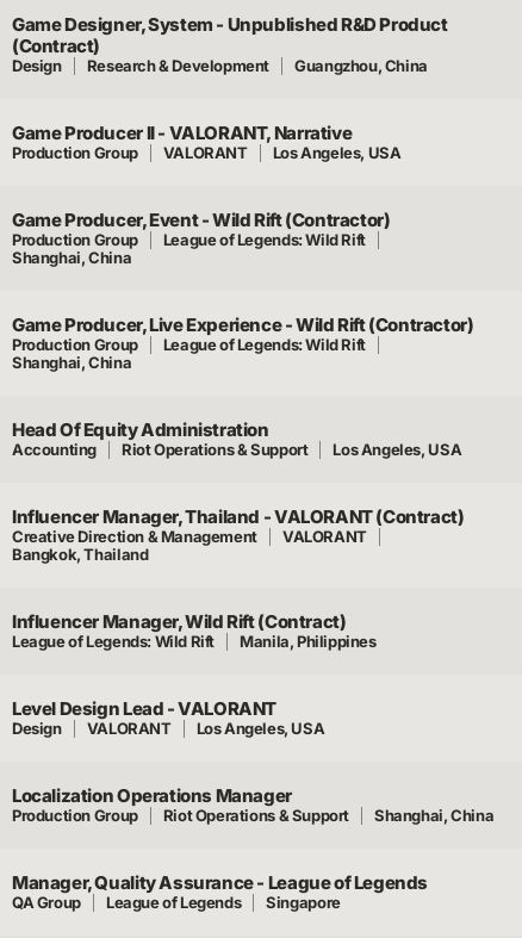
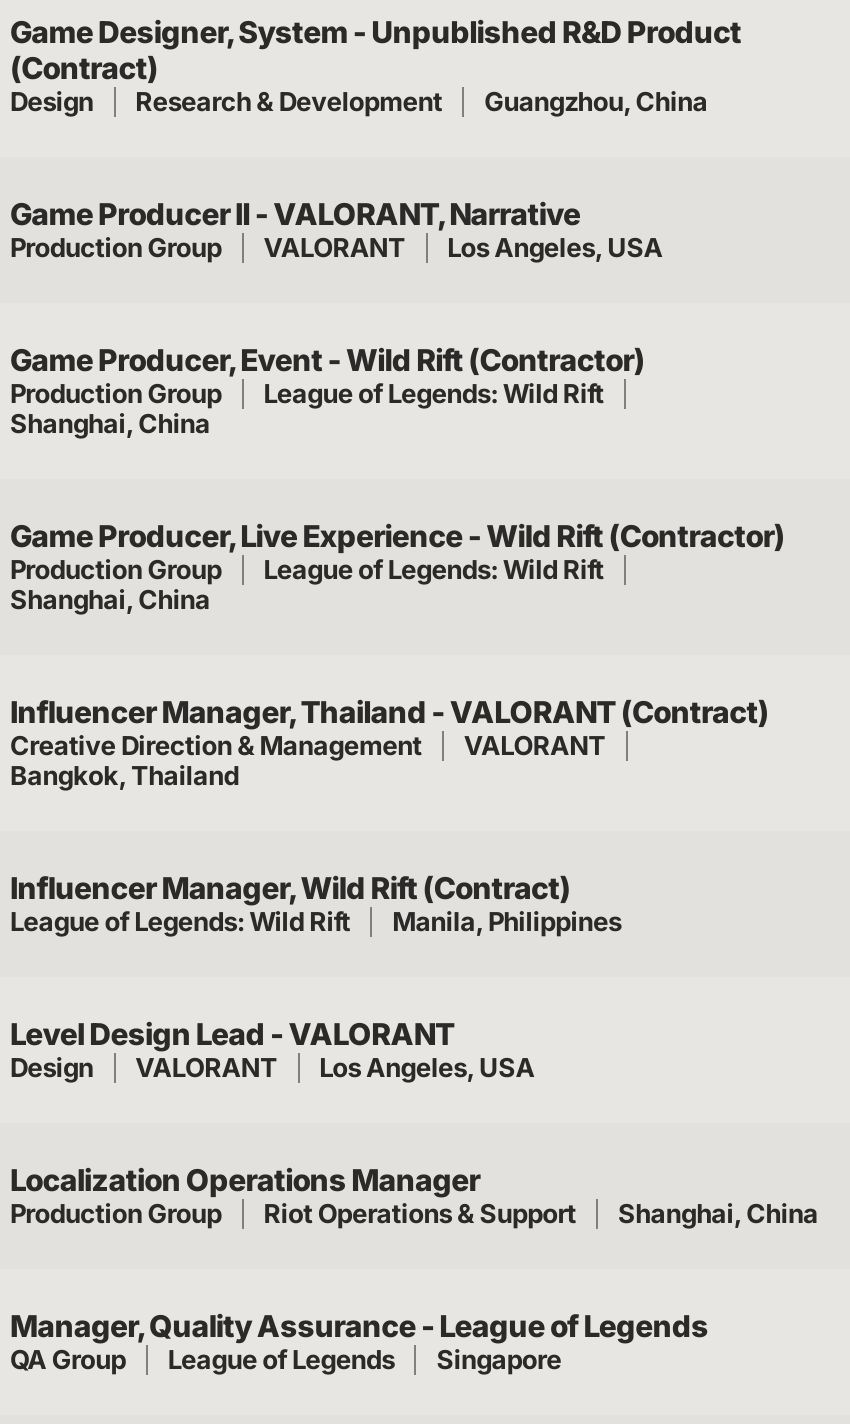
- Head Of Equity Administration
- Accounting
- Riot Operations & Support
- Los Angeles, USA
